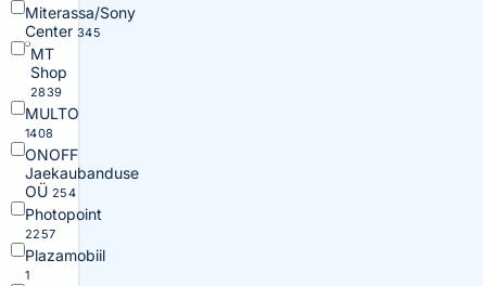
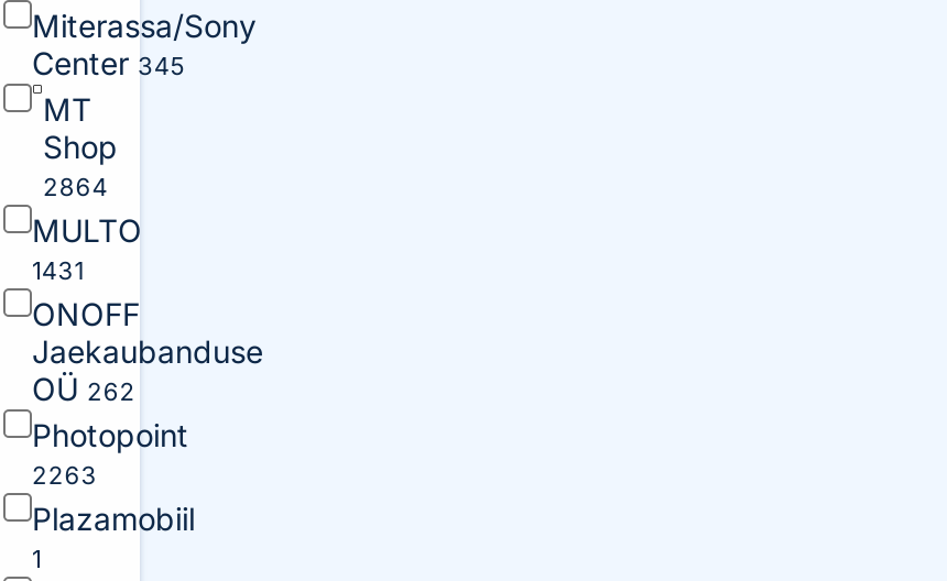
- 2839
+ 2864

- 1408
+ 1431

- OÜ 254
+ OÜ 262

- 2257
+ 2263
